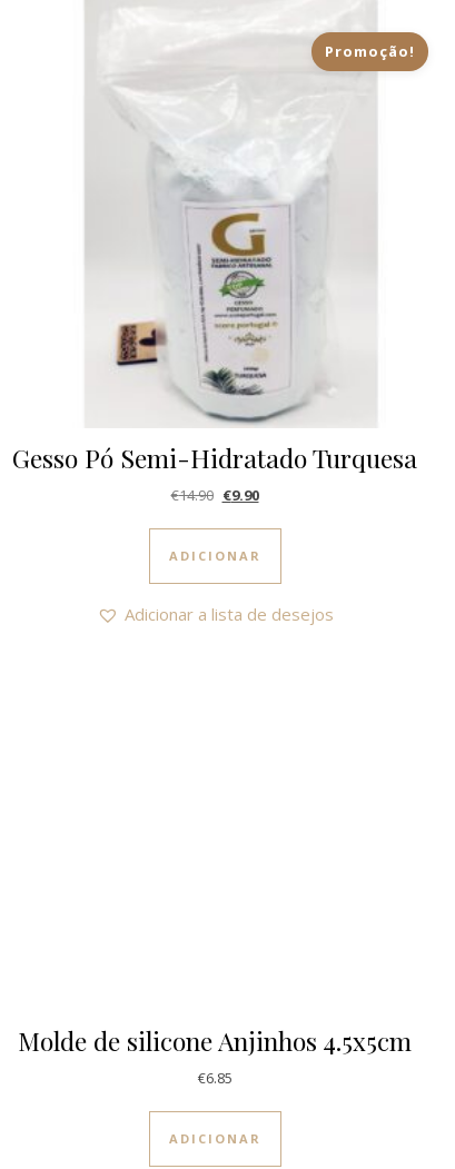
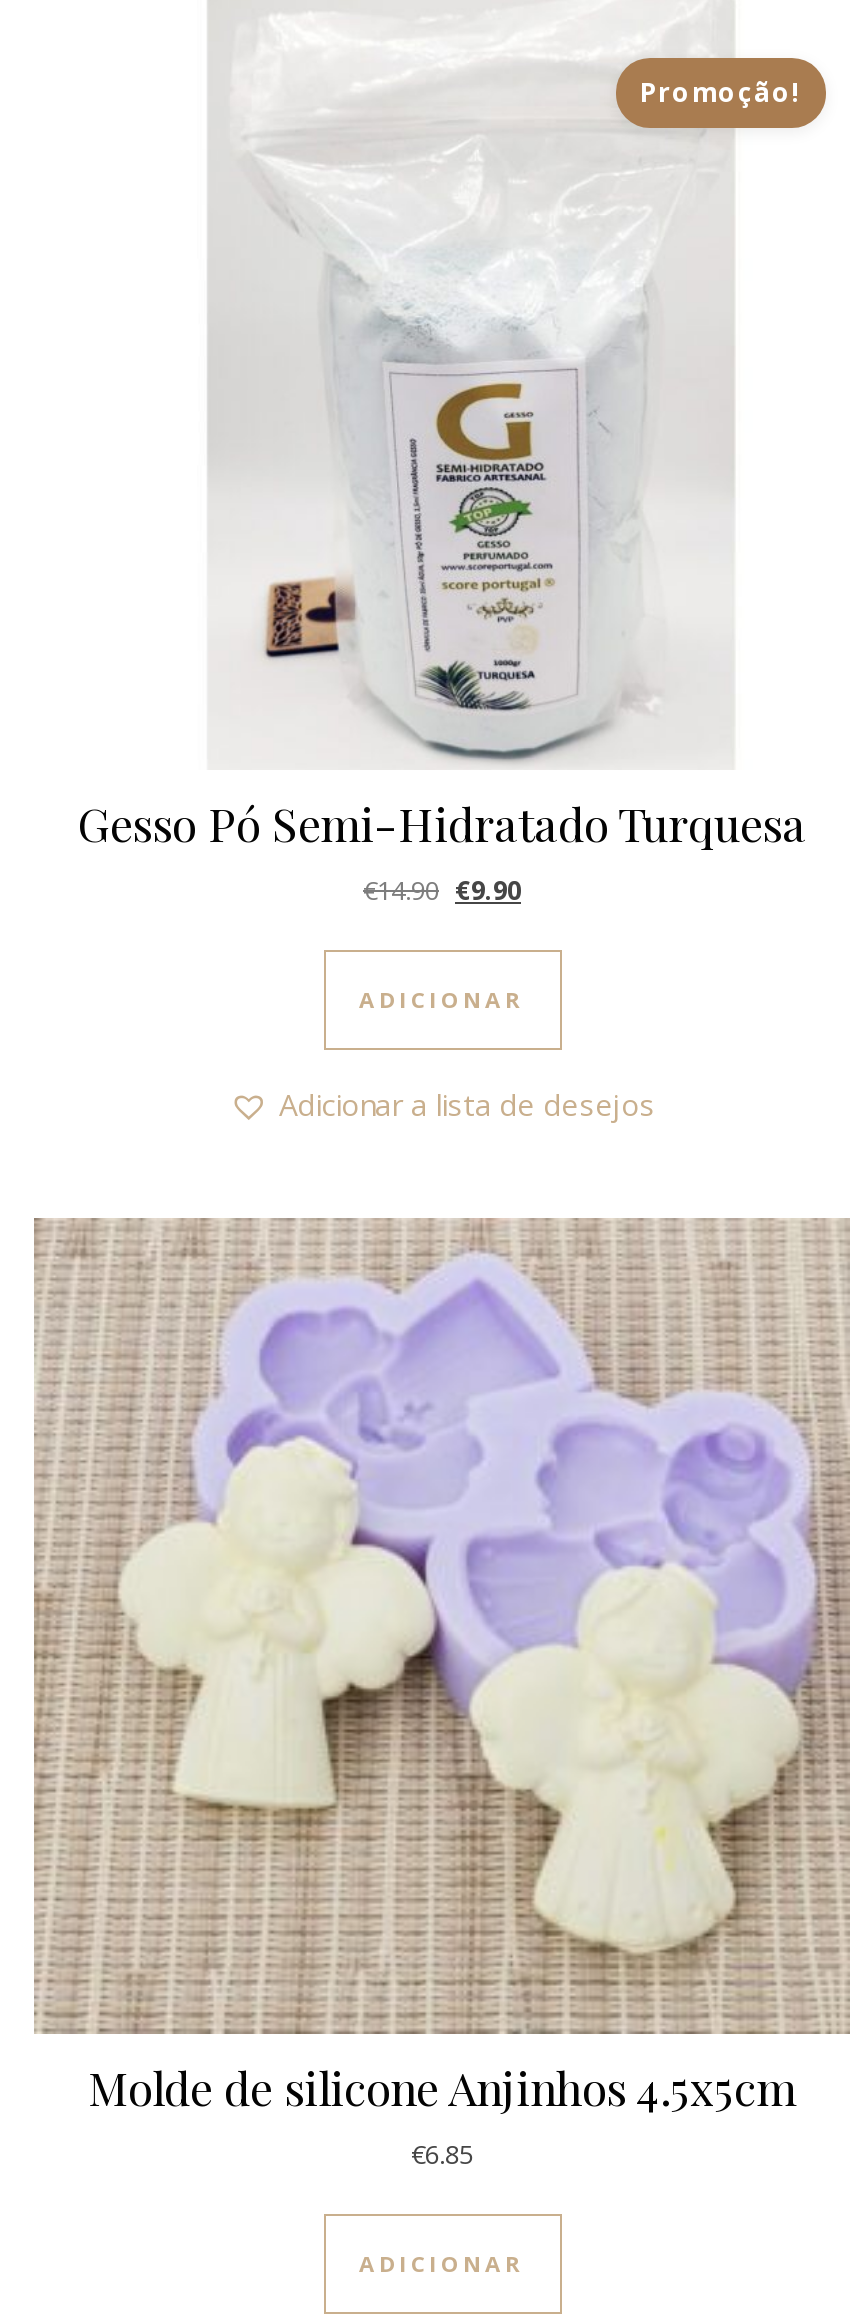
+ [image]
